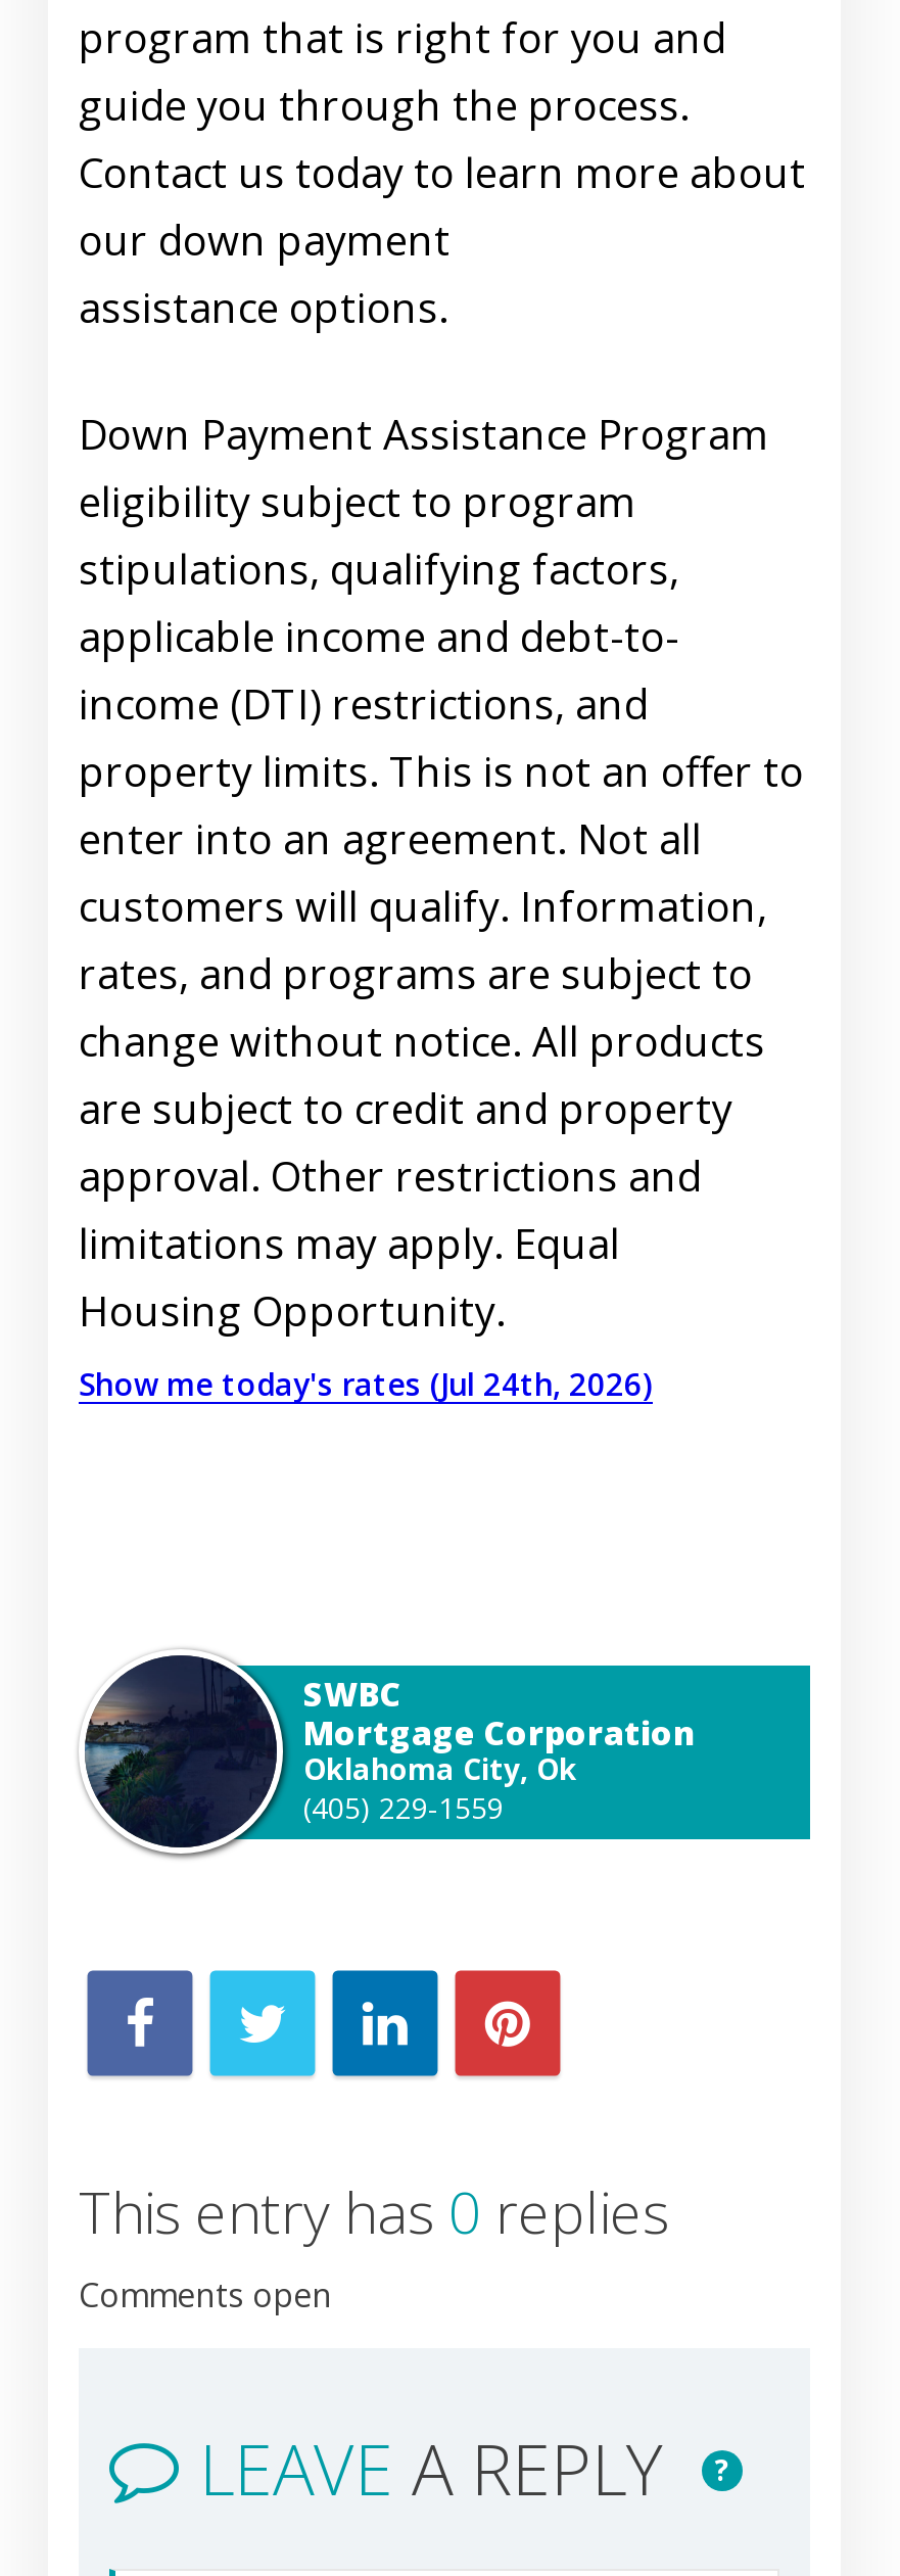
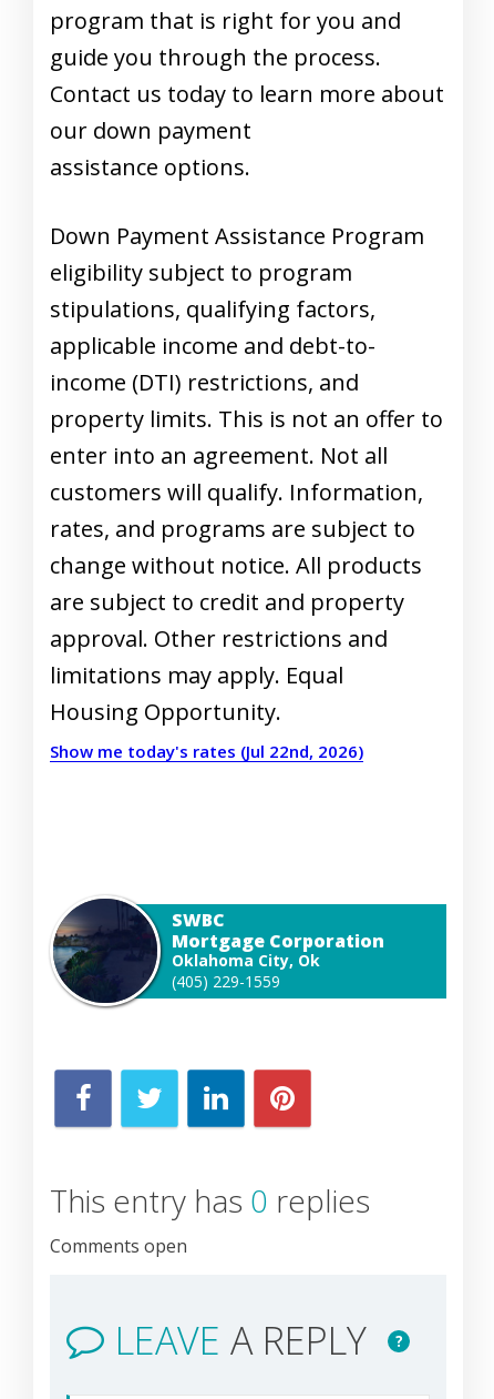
- Show me today's rates (Jul 24th, 2026)
+ Show me today's rates (Jul 22nd, 2026)
